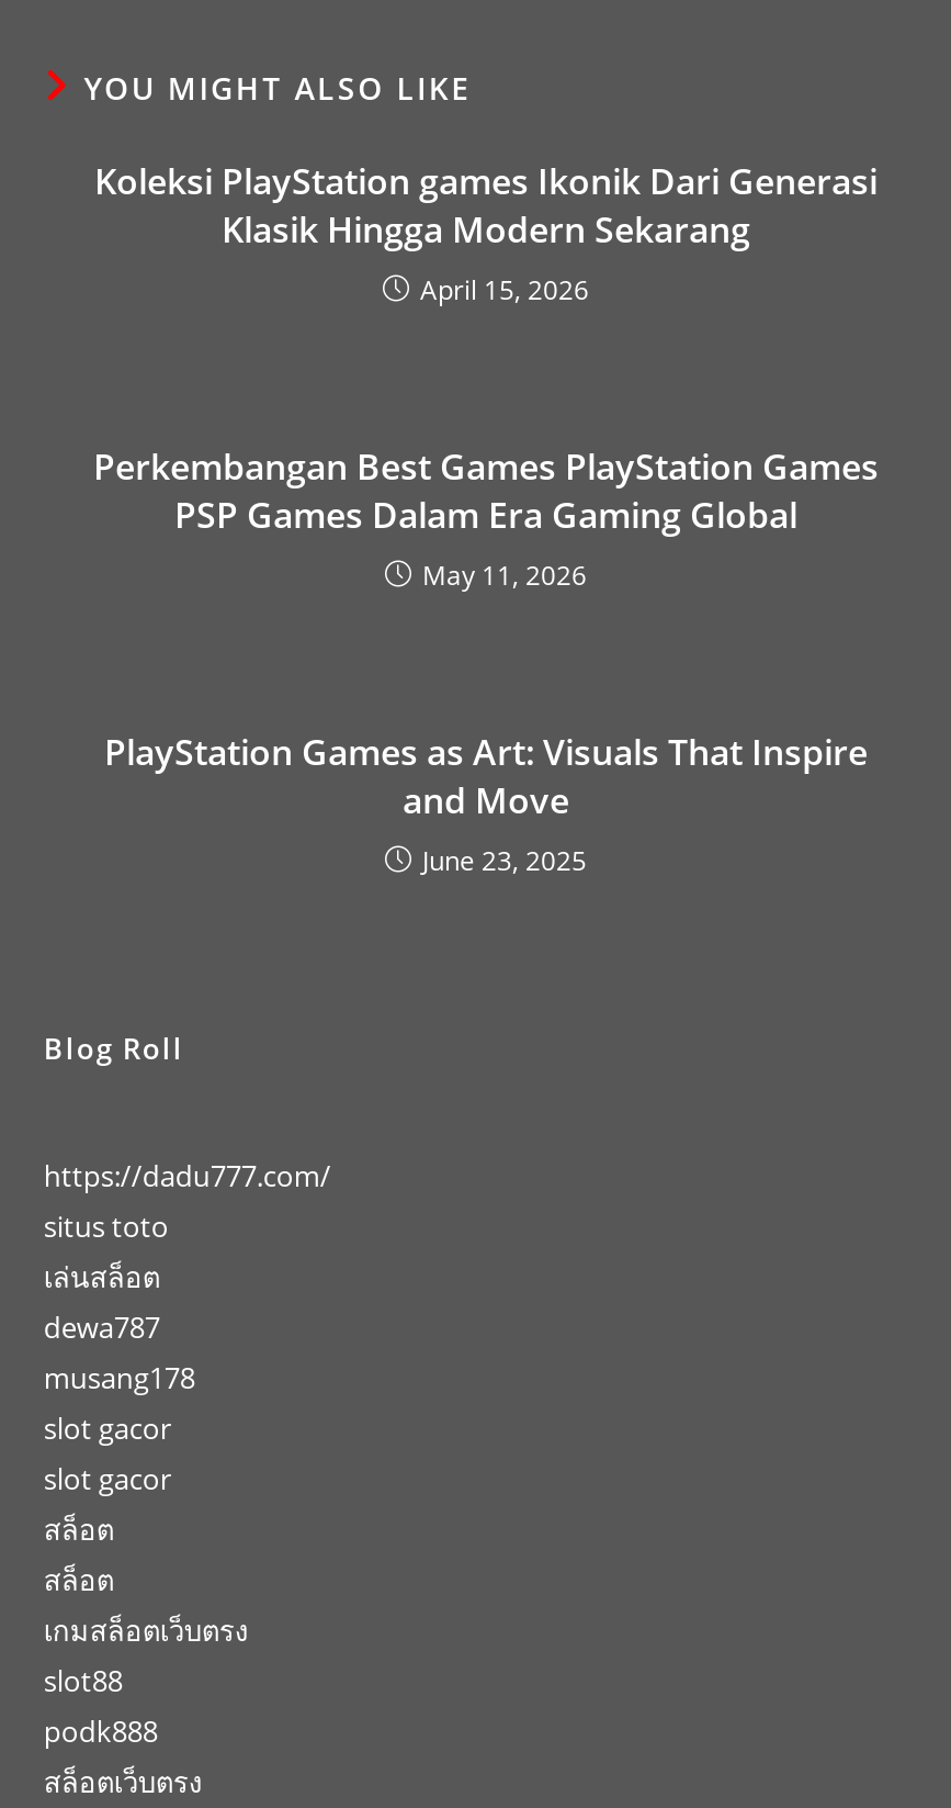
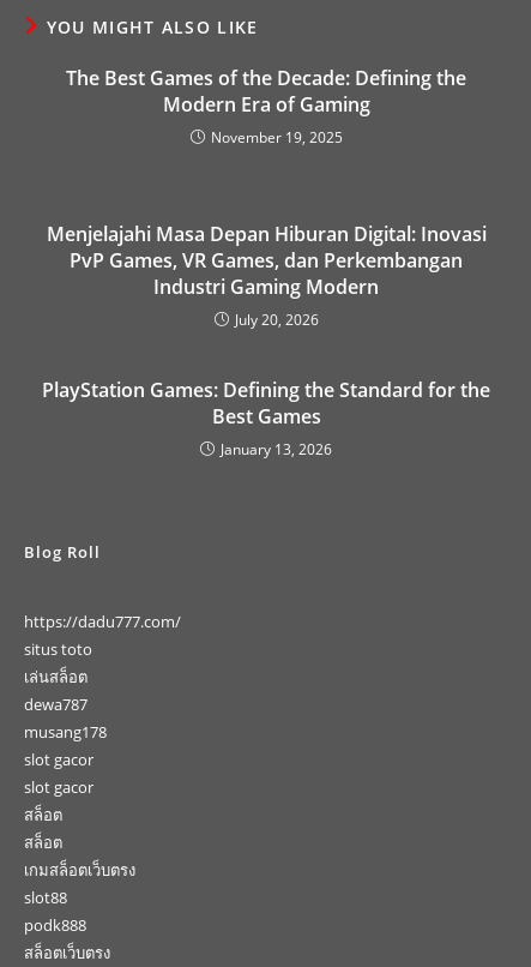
- Koleksi PlayStation games Ikonik Dari Generasi
- Klasik Hingga Modern Sekarang
- April 15, 2026
+ The Best Games of the Decade: Defining the
+ Modern Era of Gaming
+ November 19, 2025

- Perkembangan Best Games PlayStation Games
- PSP Games Dalam Era Gaming Global
- May 11, 2026
+ Menjelajahi Masa Depan Hiburan Digital: Inovasi
+ PvP Games, VR Games, dan Perkembangan
+ Industri Gaming Modern
+ July 20, 2026

- PlayStation Games as Art: Visuals That Inspire
- and Move
- June 23, 2025
+ PlayStation Games: Defining the Standard for the
+ Best Games
+ January 13, 2026
